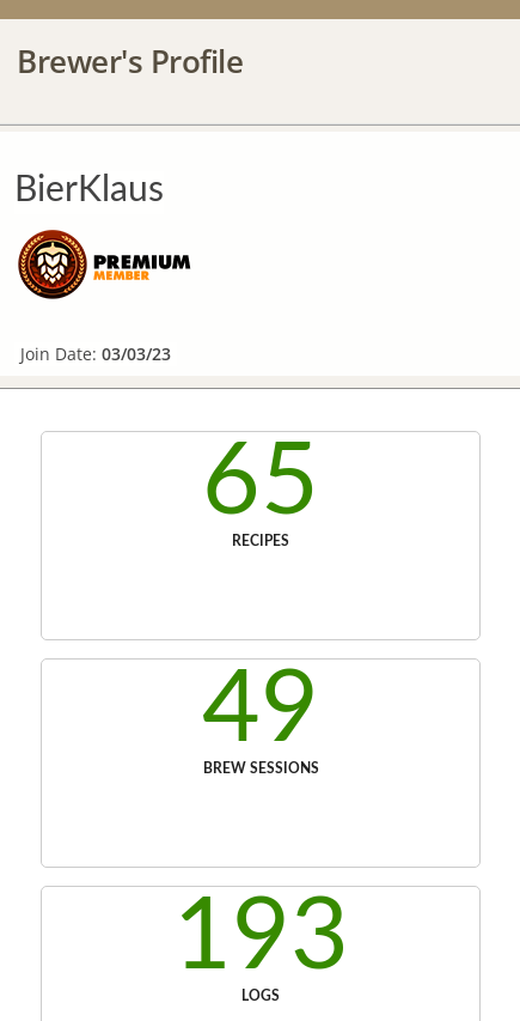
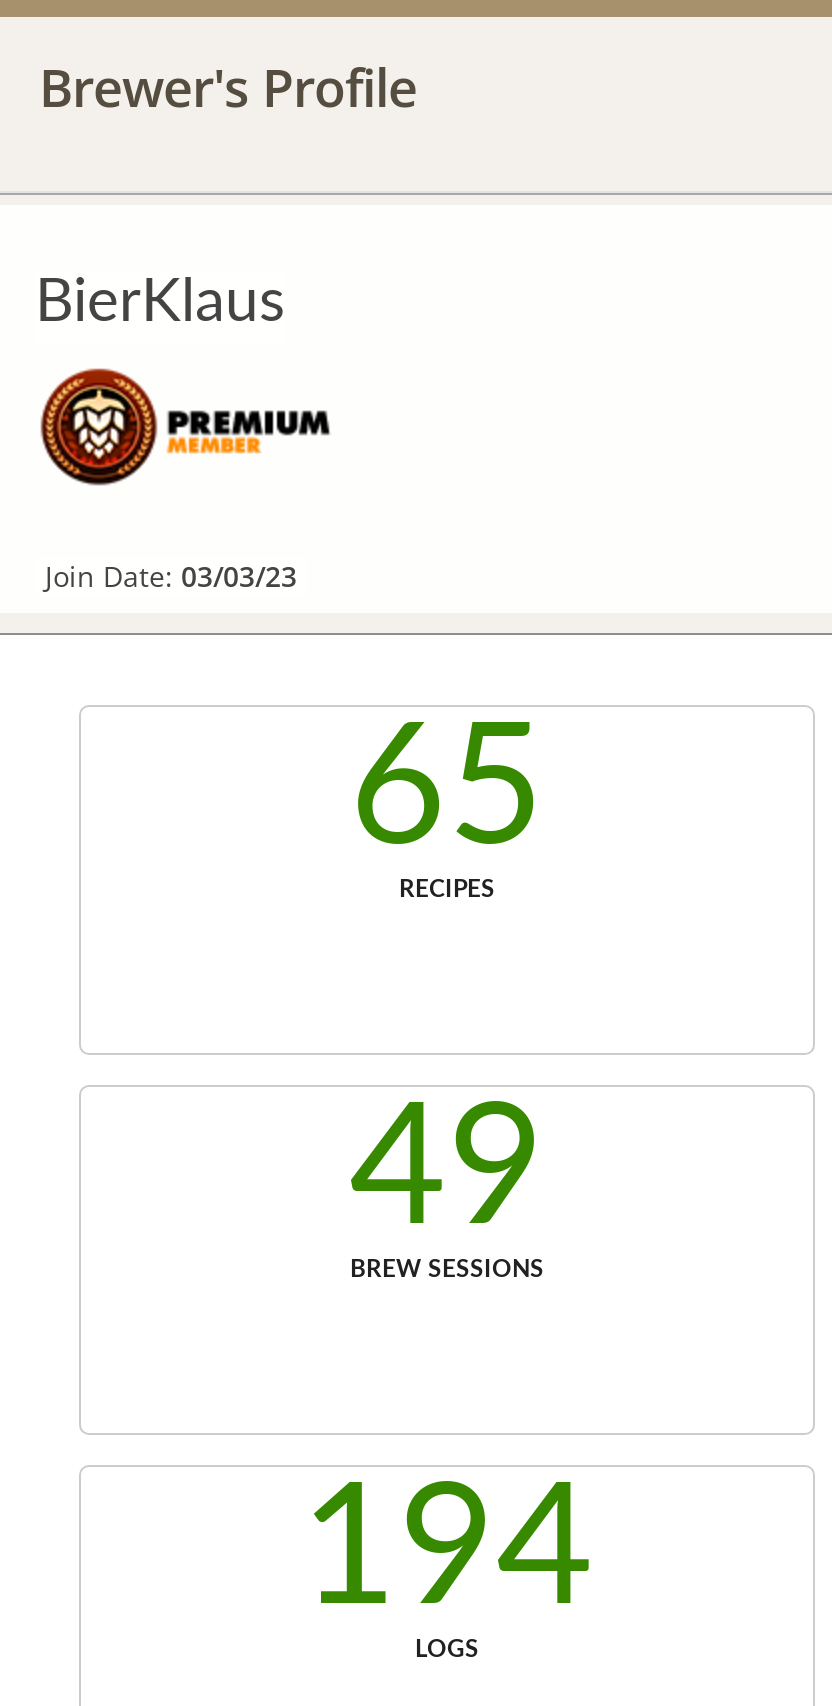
- 193
+ 194
